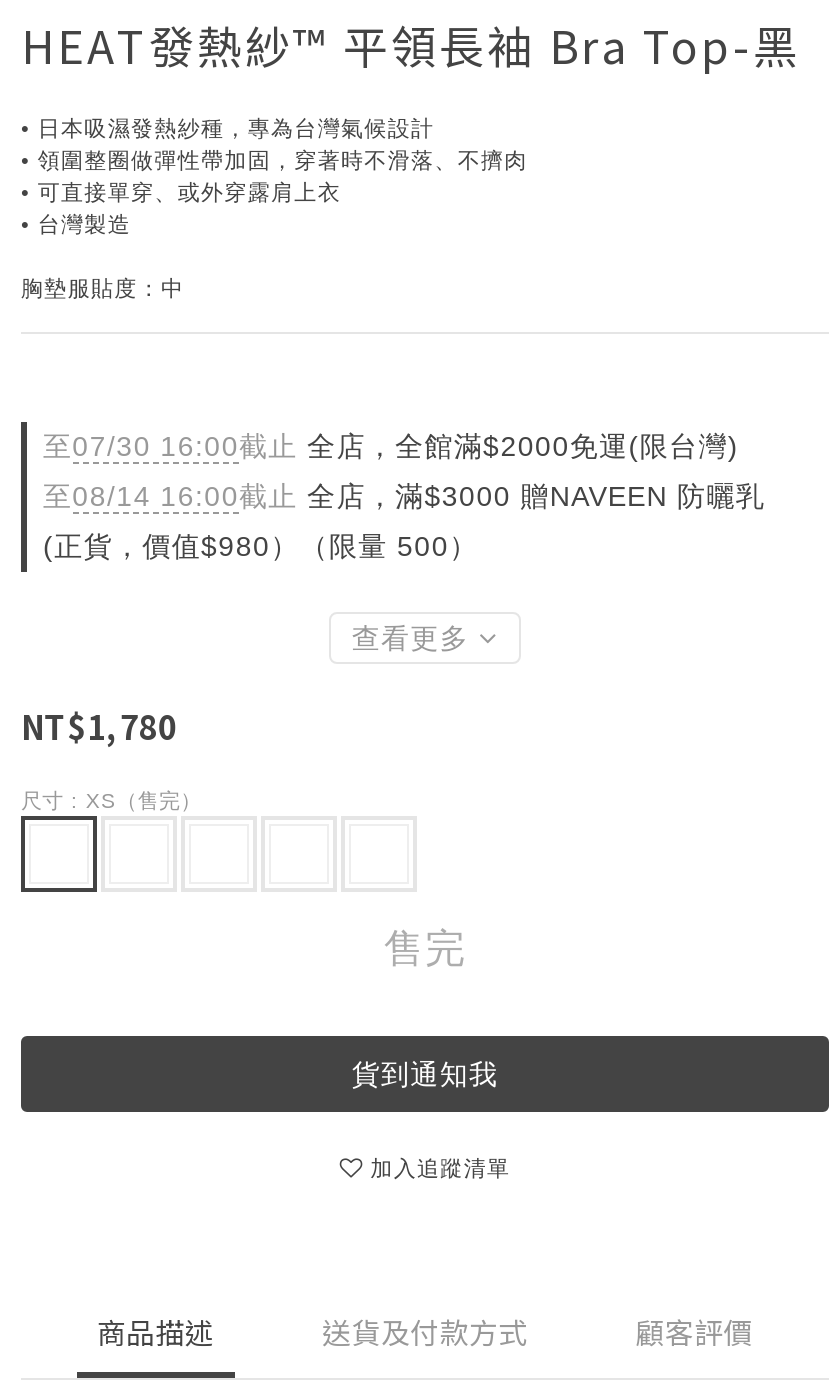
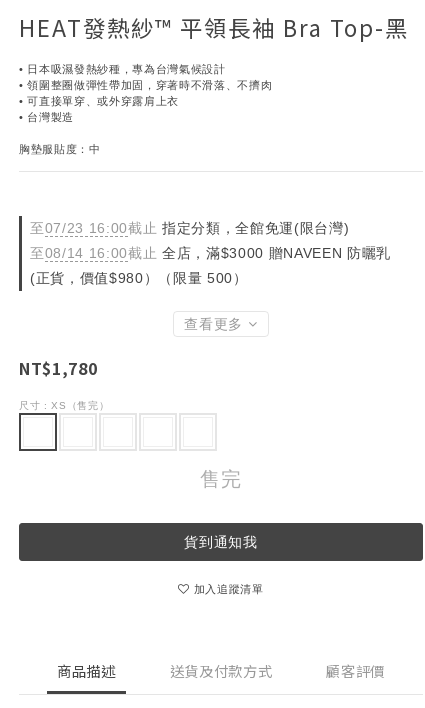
- 至07/30 16:00截止全店，全館滿$2000免運(限台灣)
+ 至07/23 16:00截止指定分類，全館免運(限台灣)
